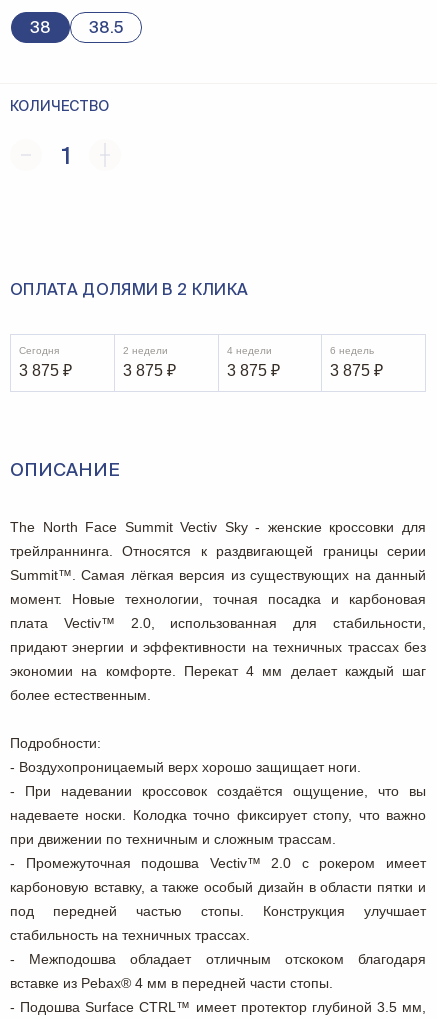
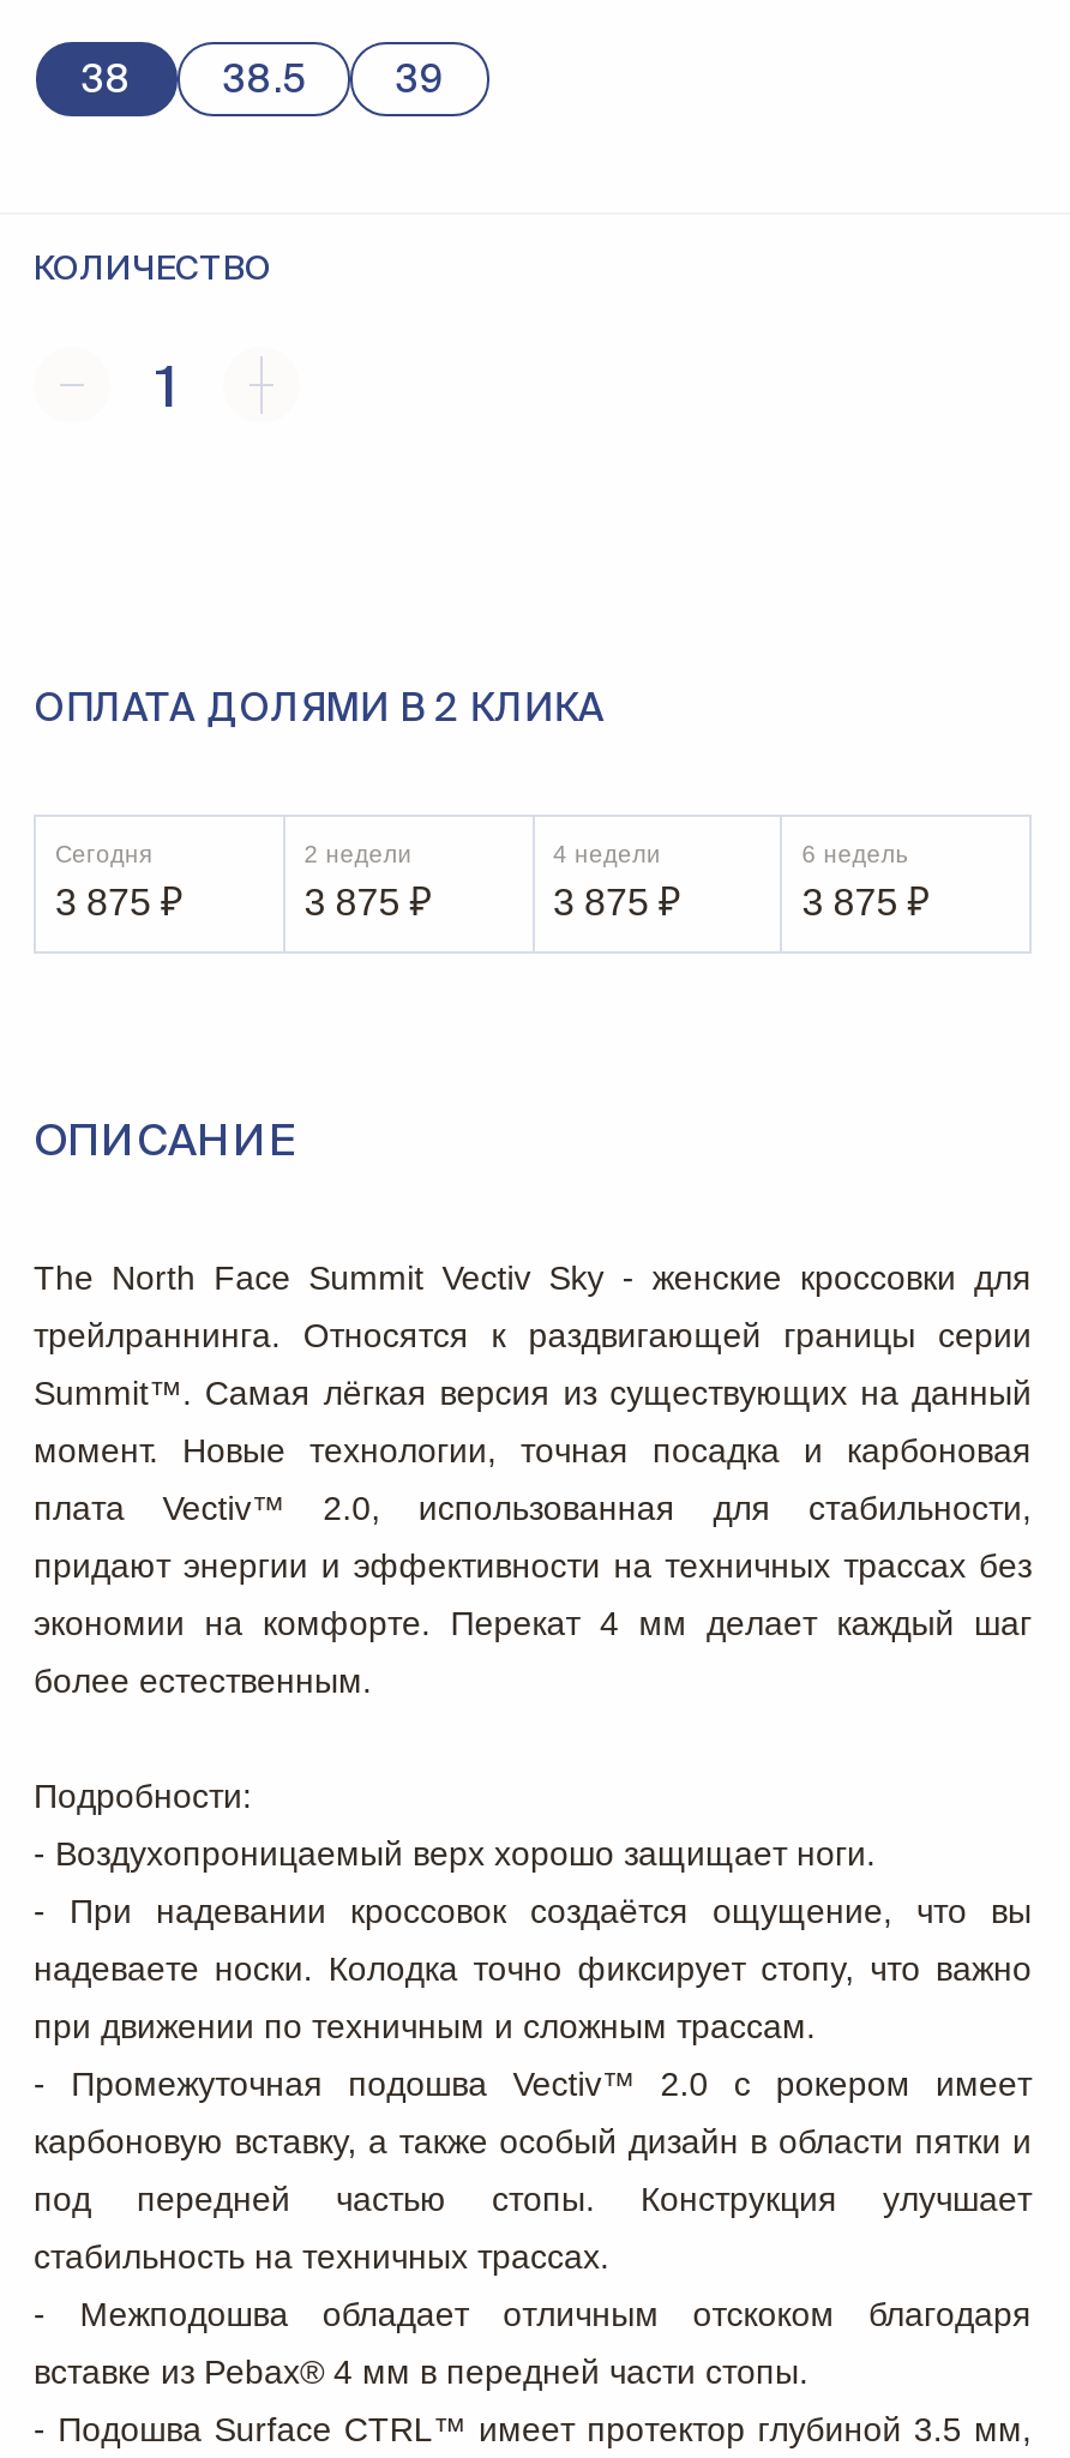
+ 39
